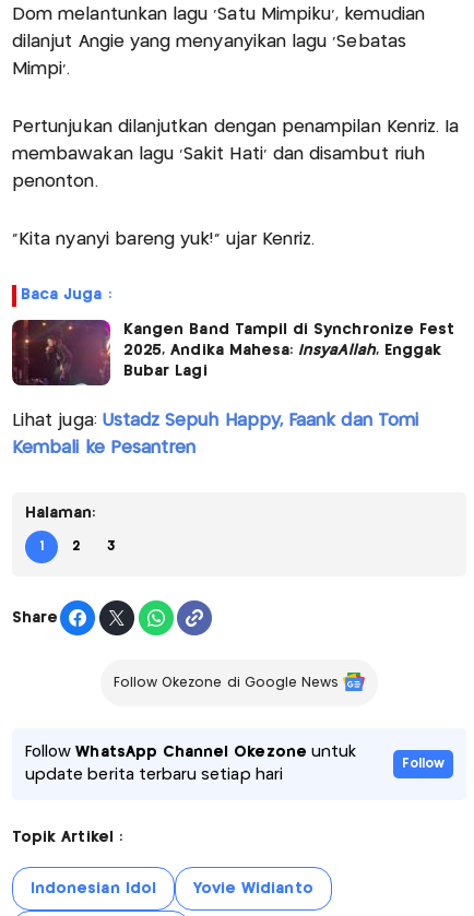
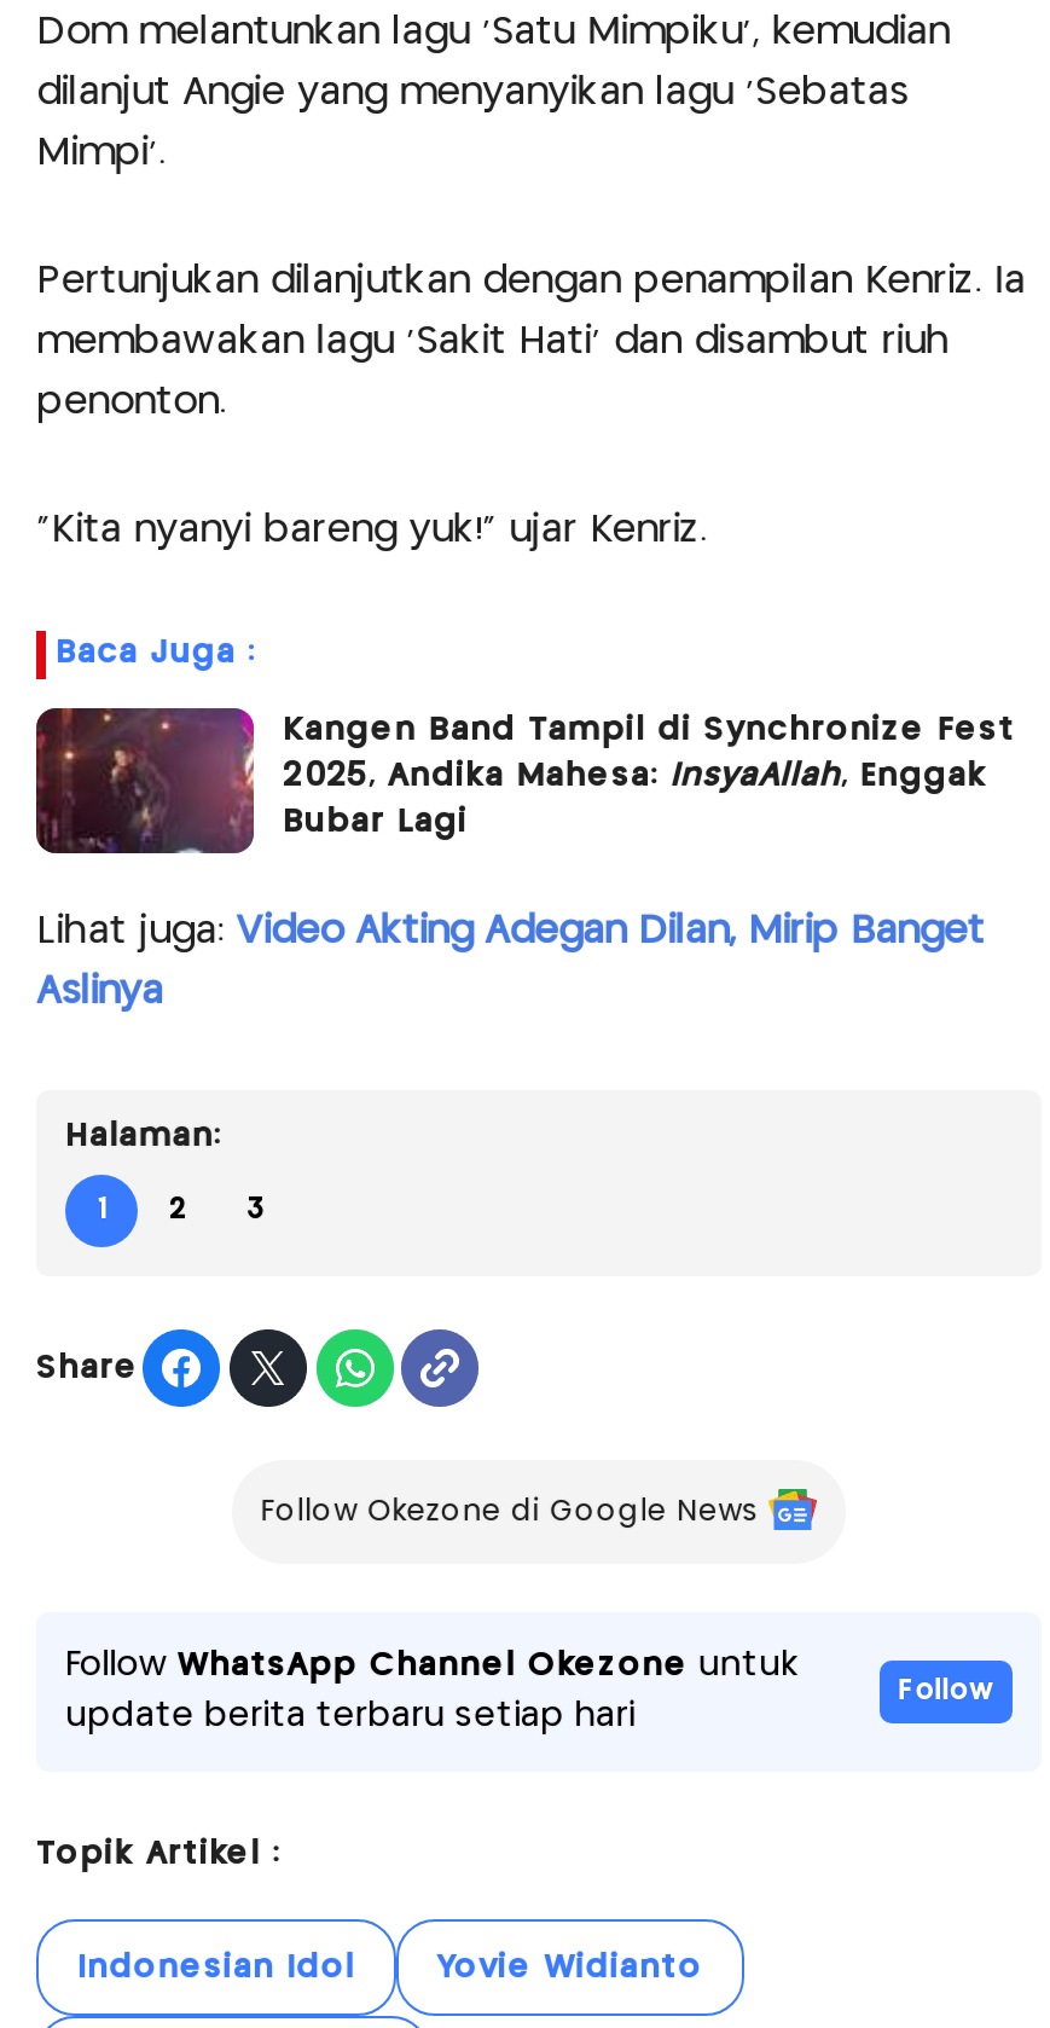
- Lihat juga: Ustadz Sepuh Happy, Faank dan Tomi
+ Lihat juga: Video Akting Adegan Dilan, Mirip Banget

- Kembali ke Pesantren
+ Aslinya
